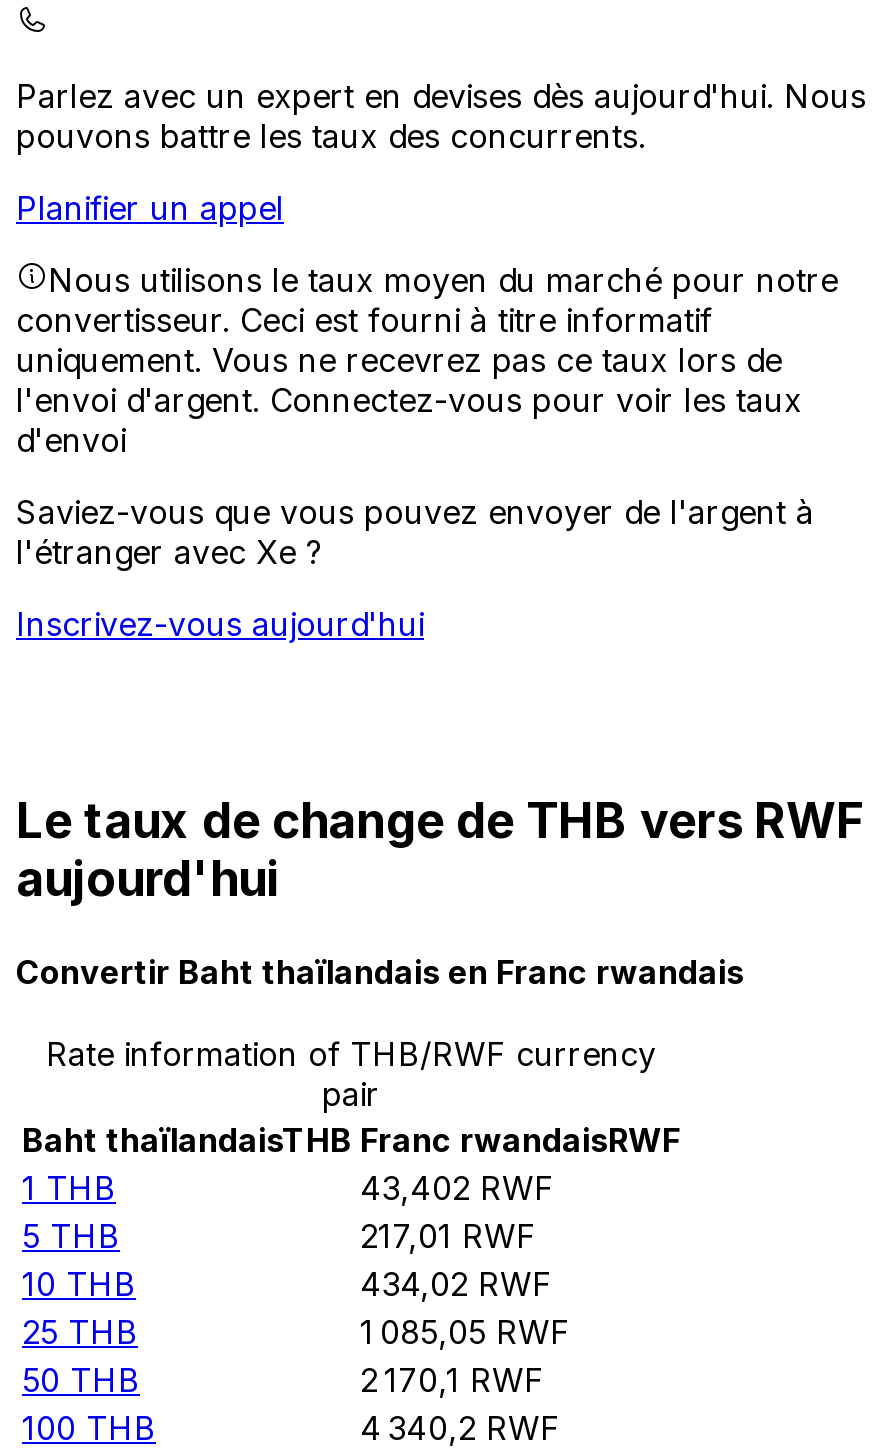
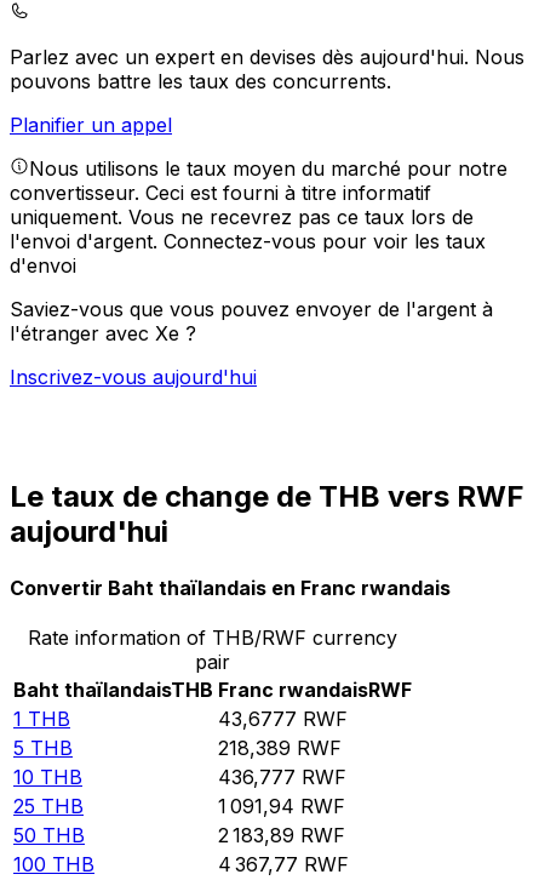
- 43,402 RWF
+ 43,6777 RWF

- 217,01 RWF
+ 218,389 RWF

- 434,02 RWF
+ 436,777 RWF

- 1 085,05 RWF
+ 1 091,94 RWF

- 2 170,1 RWF
+ 2 183,89 RWF

- 4 340,2 RWF
+ 4 367,77 RWF
